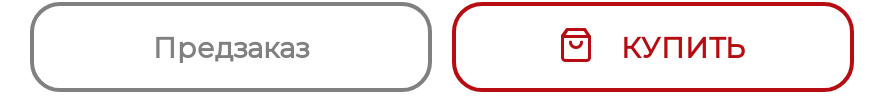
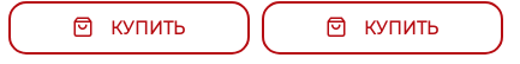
- Предзаказ
+ КУПИТЬ
